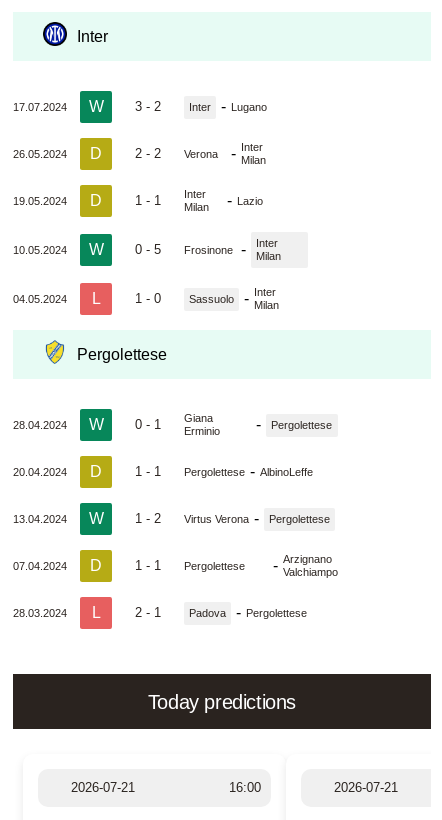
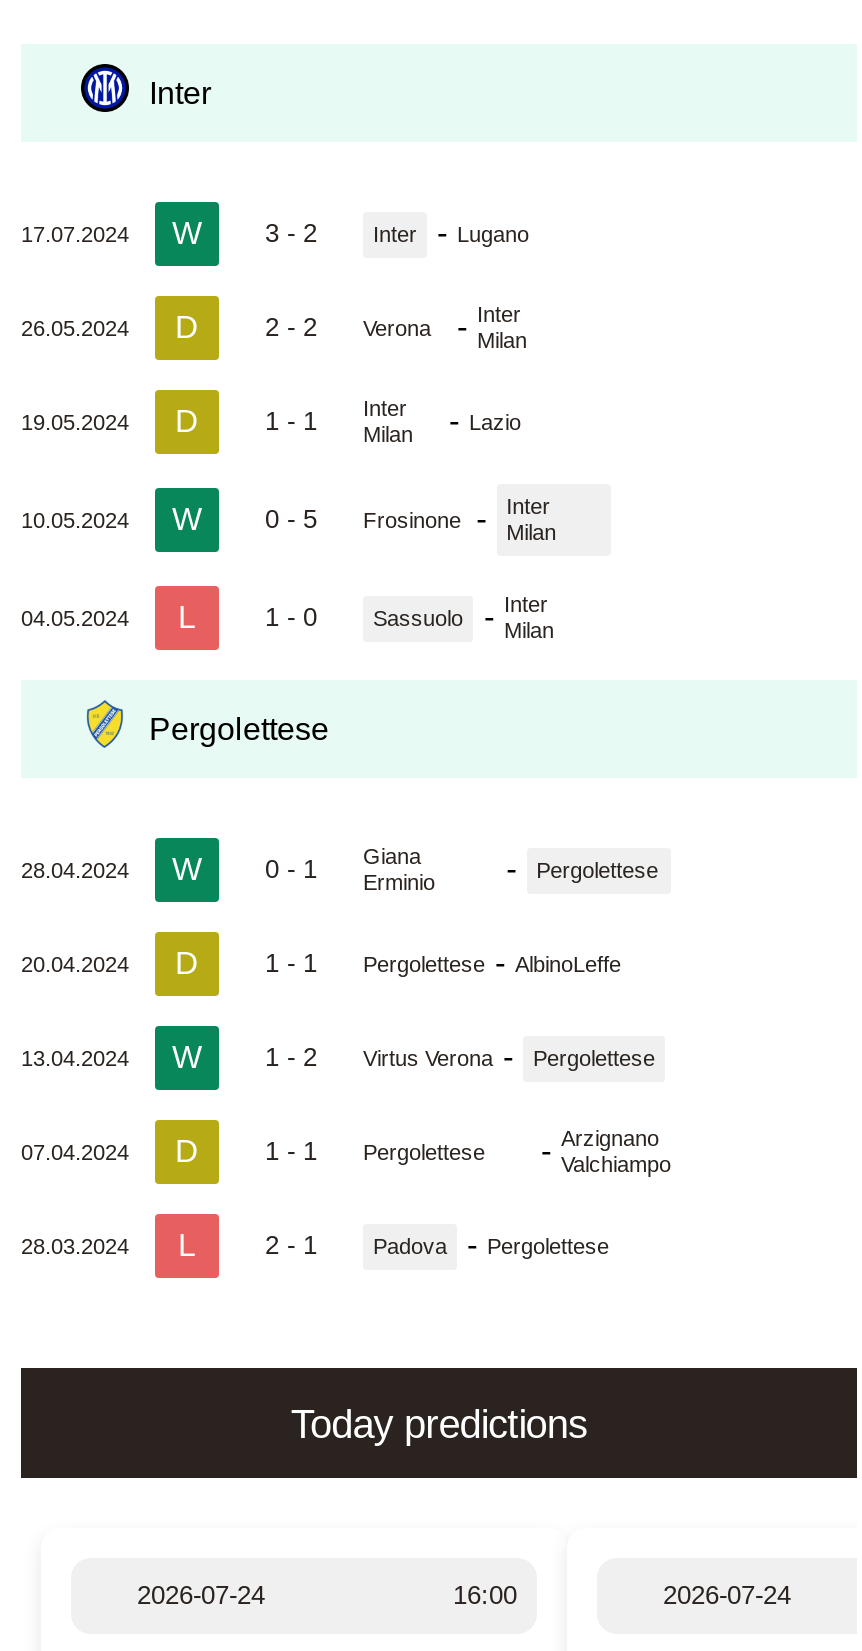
- 2026-07-21
+ 2026-07-24

- 2026-07-21
+ 2026-07-24
